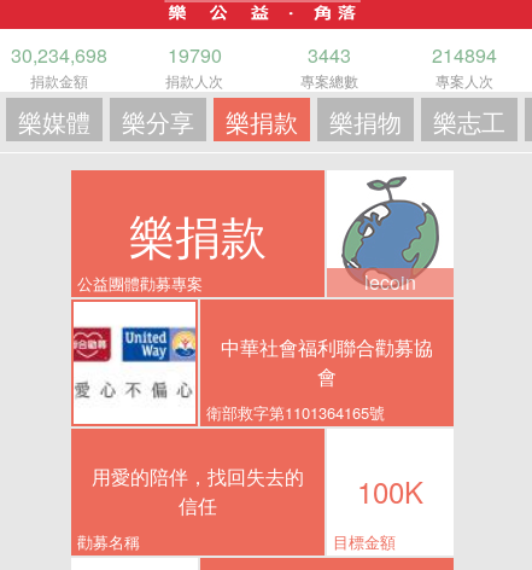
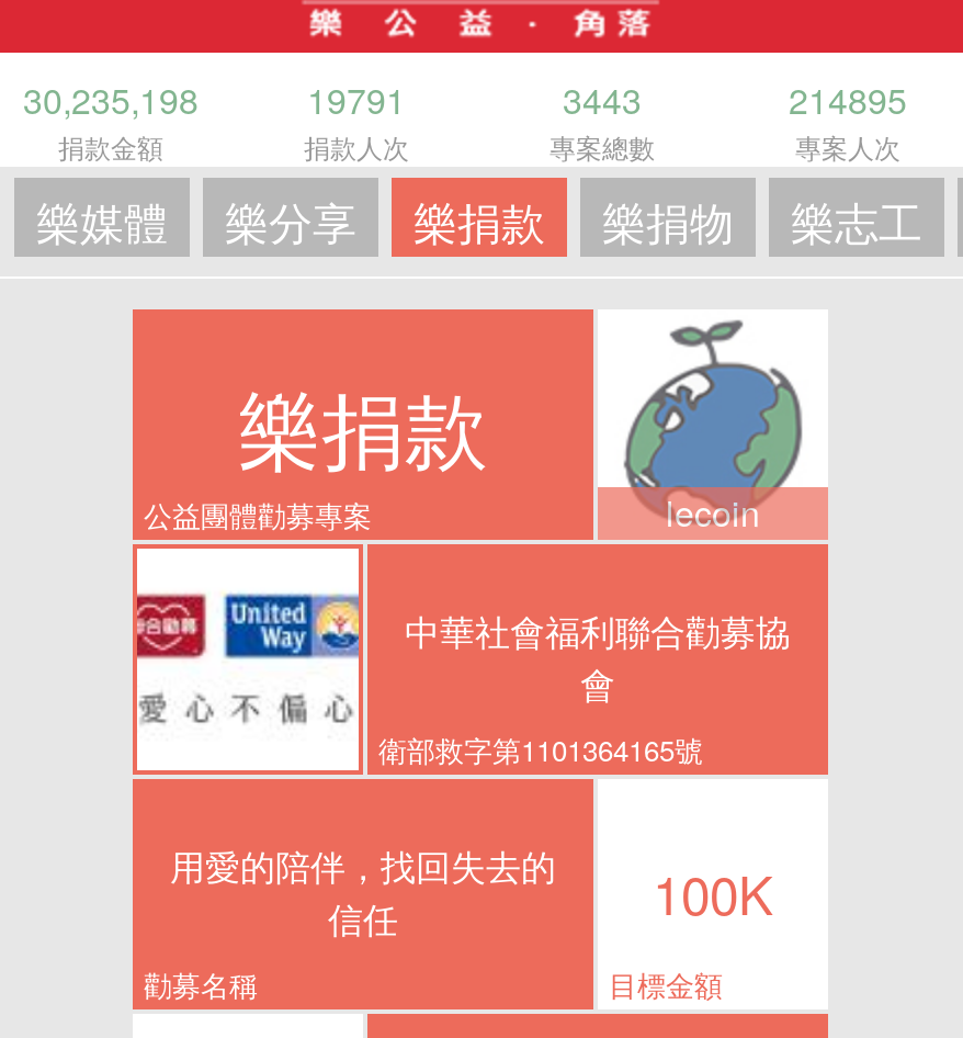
- 30,234,698
+ 30,235,198

- 19790
+ 19791

- 214894
+ 214895
